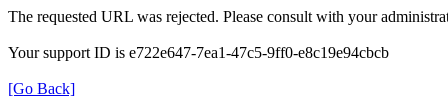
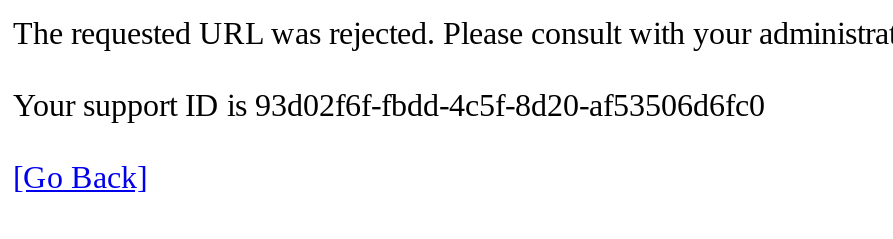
- Your support ID is e722e647-7ea1-47c5-9ff0-e8c19e94cbcb
+ Your support ID is 93d02f6f-fbdd-4c5f-8d20-af53506d6fc0
